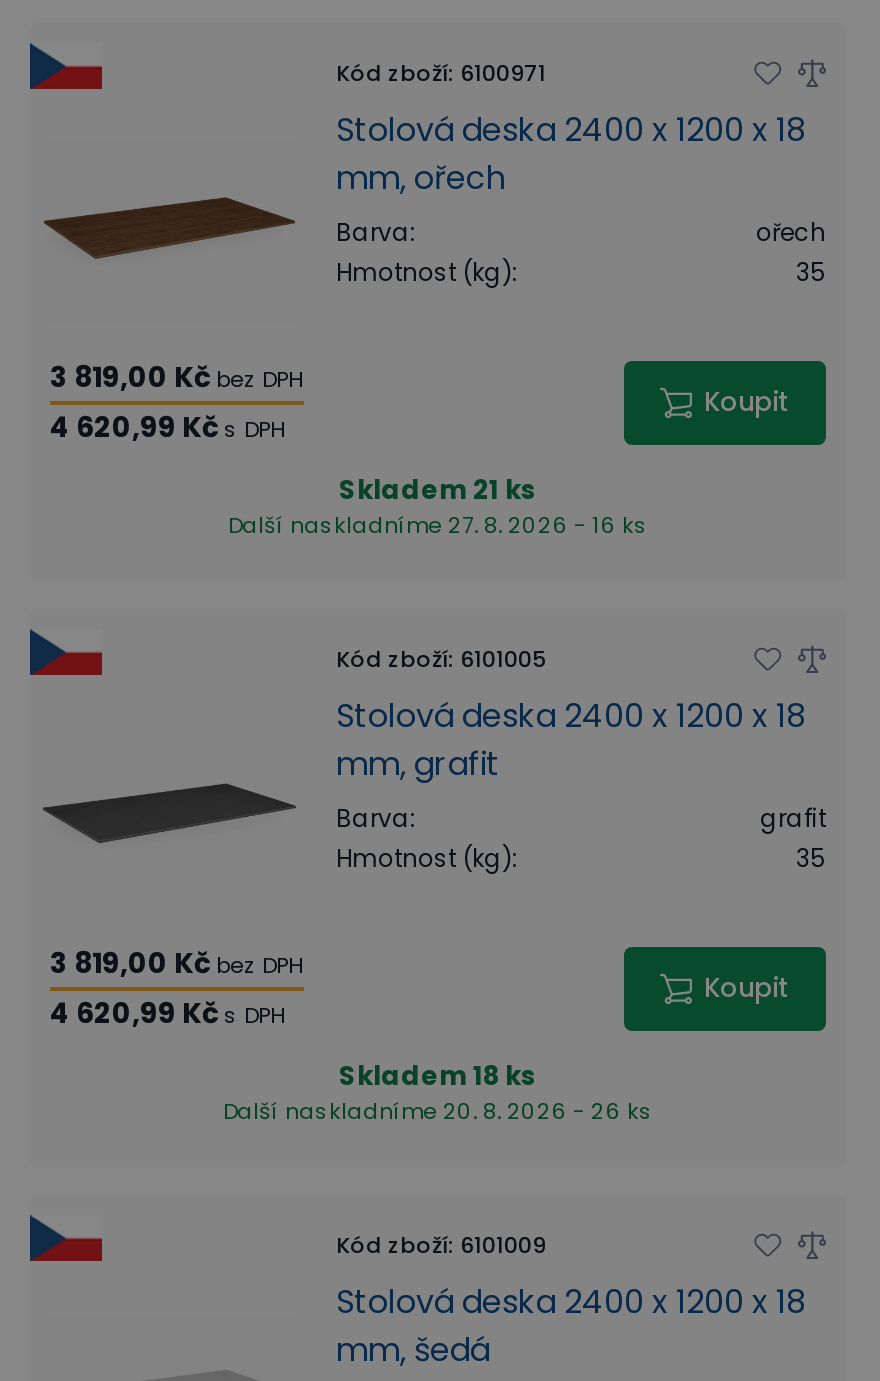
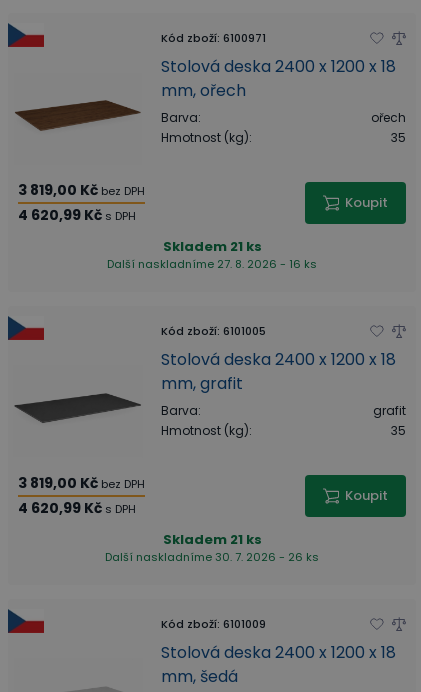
- Skladem 18 ks
+ Skladem 21 ks

- Další naskladníme 20. 8. 2026 - 26 ks
+ Další naskladníme 30. 7. 2026 - 26 ks
